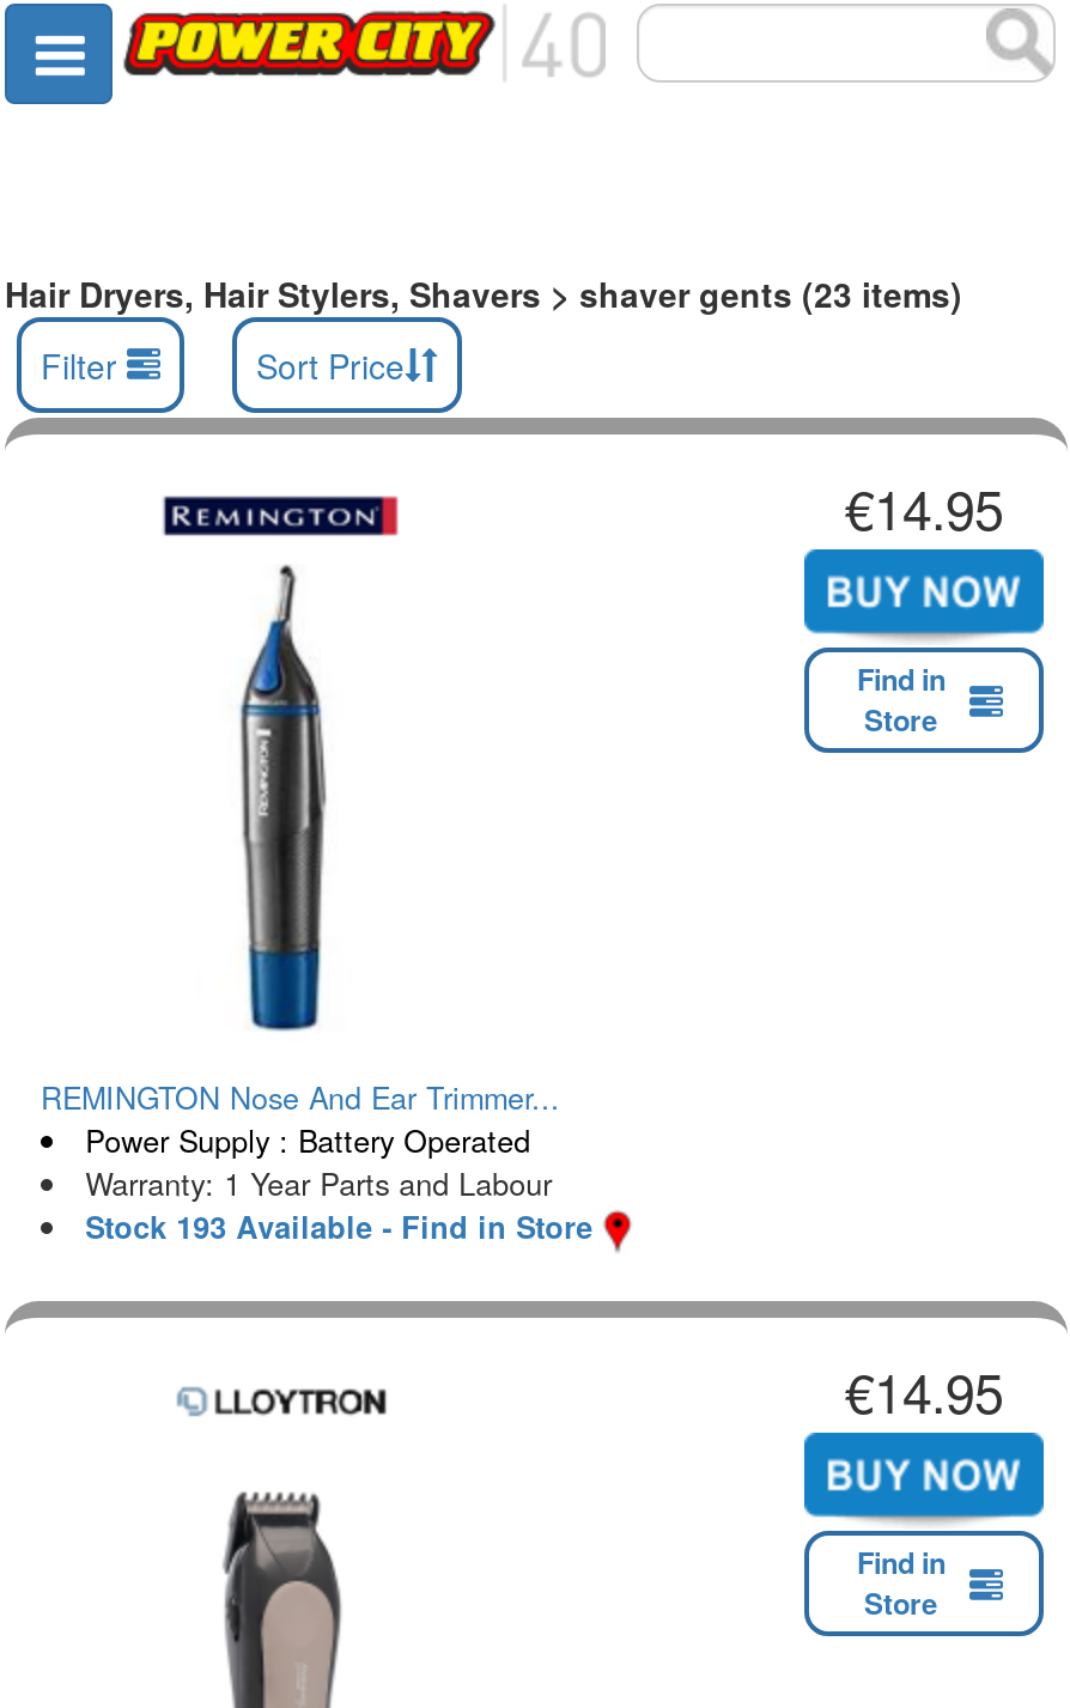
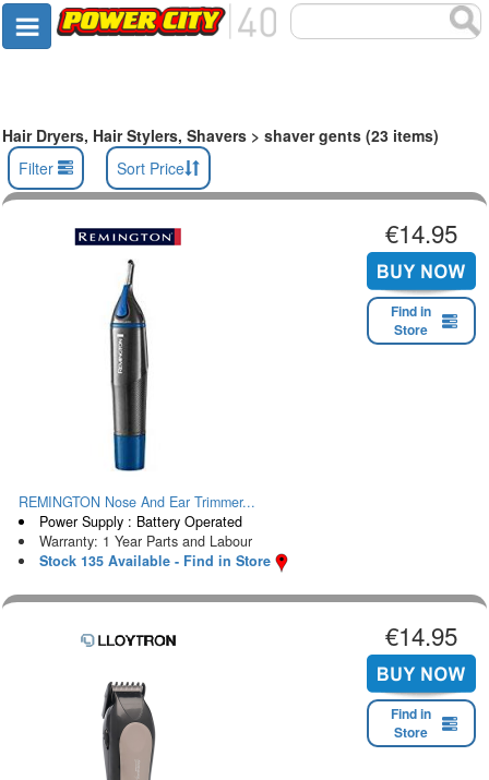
- Stock 193 Available - Find in Store
+ Stock 135 Available - Find in Store
